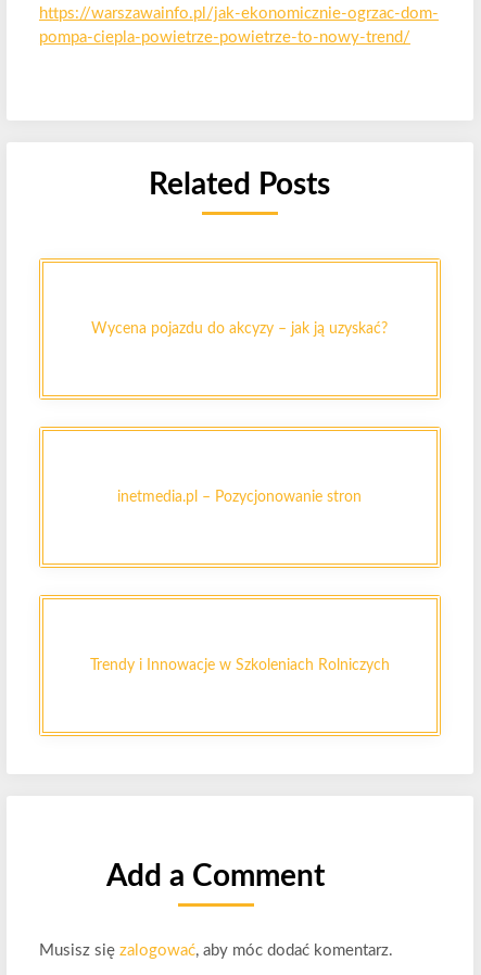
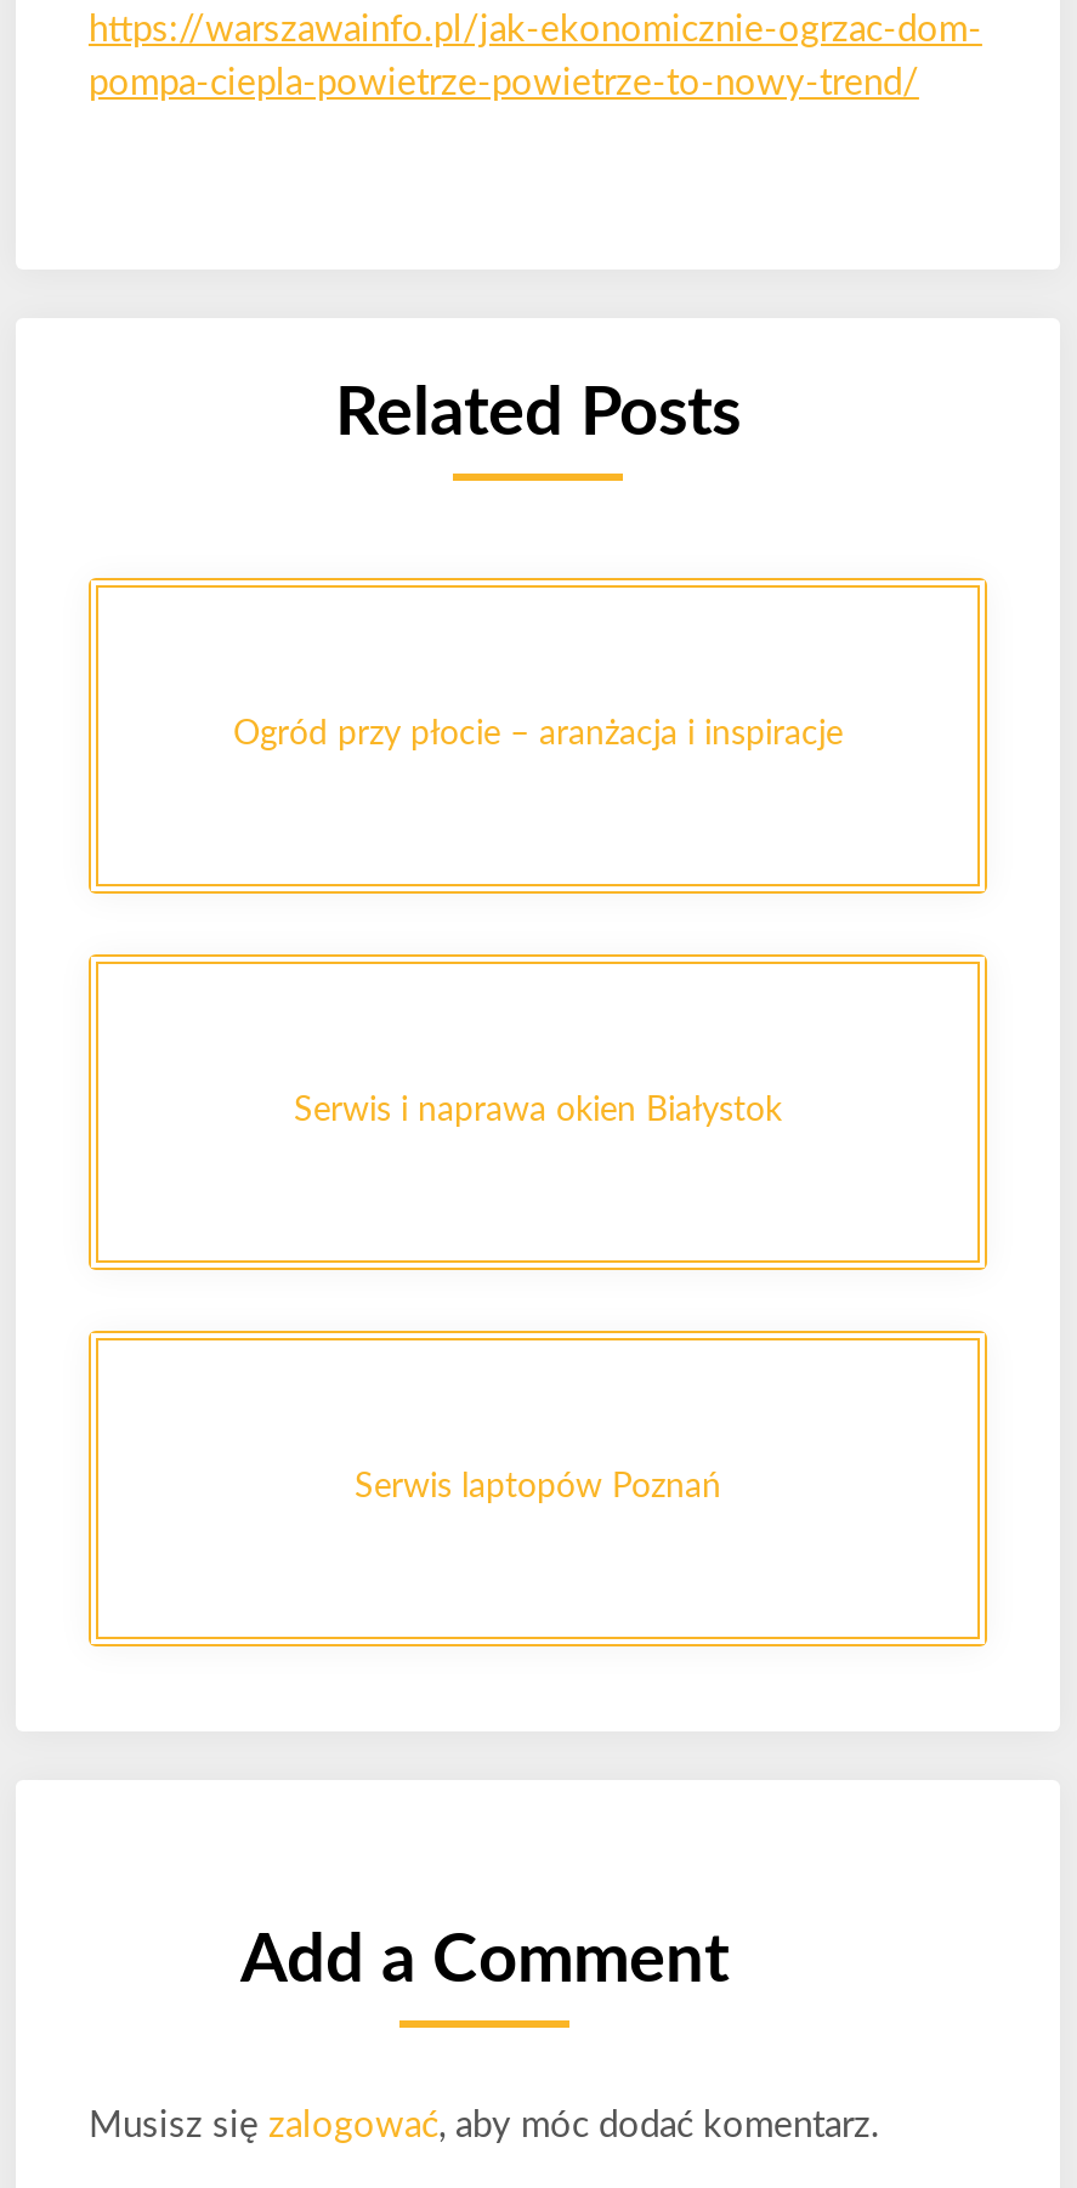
- Wycena pojazdu do akcyzy – jak ją uzyskać?
+ Ogród przy płocie – aranżacja i inspiracje

- inetmedia.pl – Pozycjonowanie stron
+ Serwis i naprawa okien Białystok

- Trendy i Innowacje w Szkoleniach Rolniczych
+ Serwis laptopów Poznań
